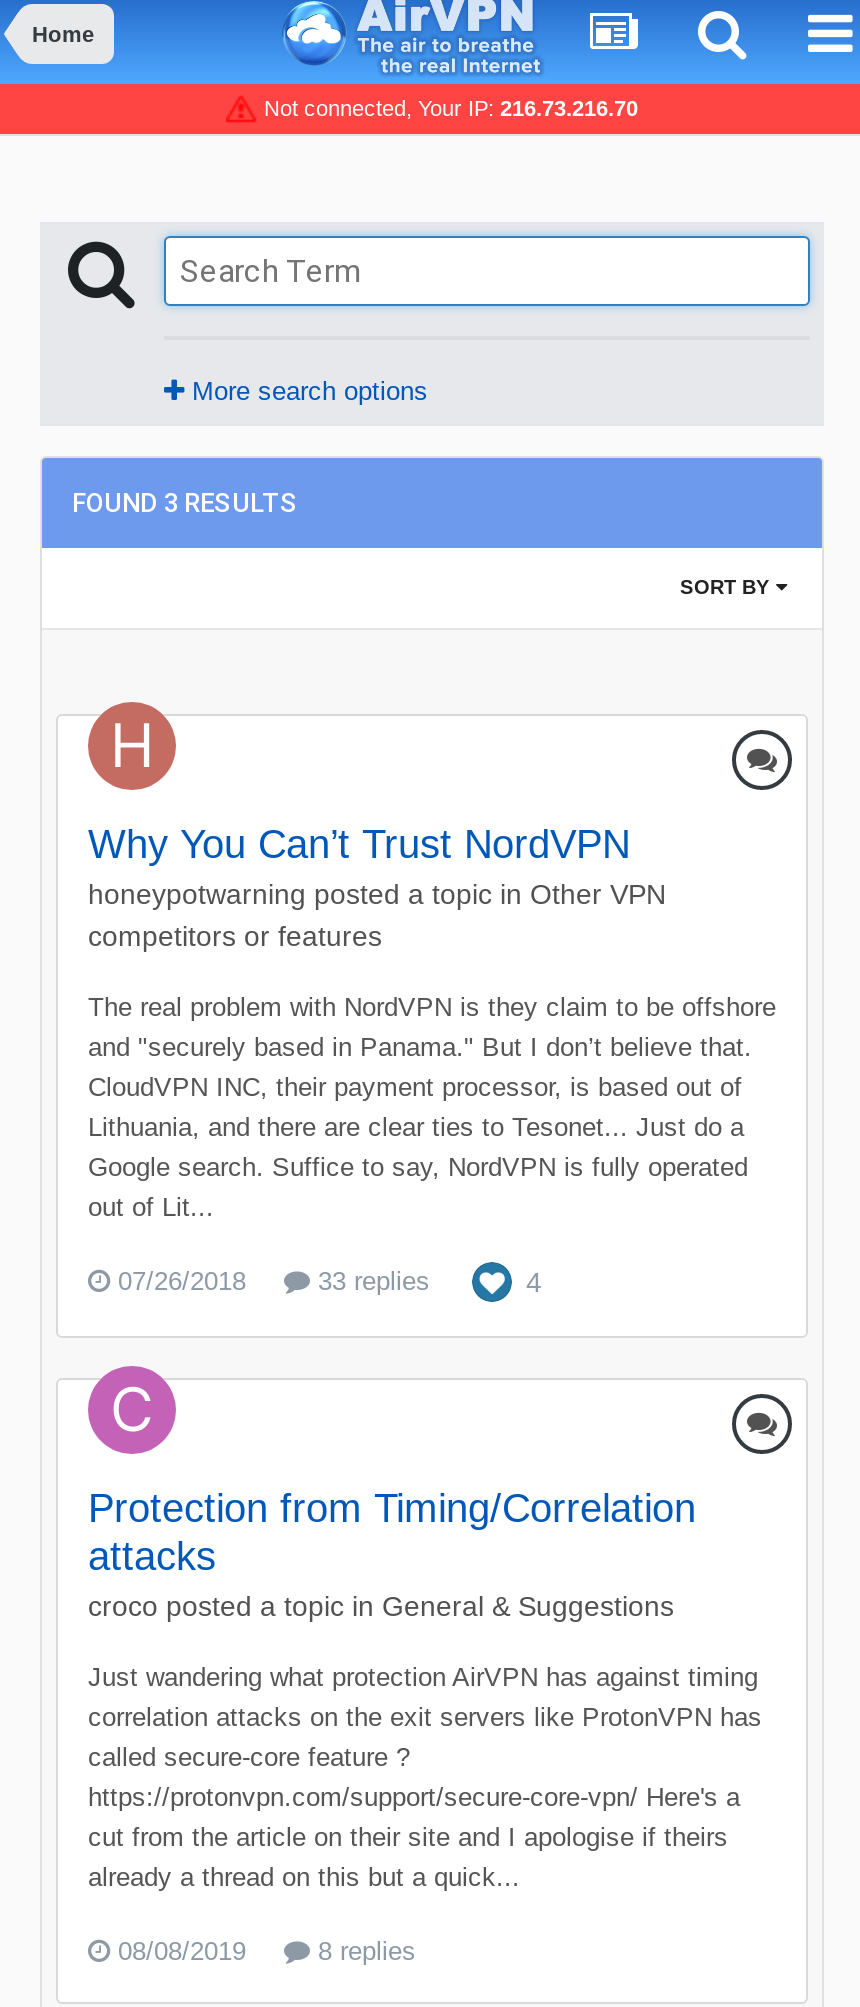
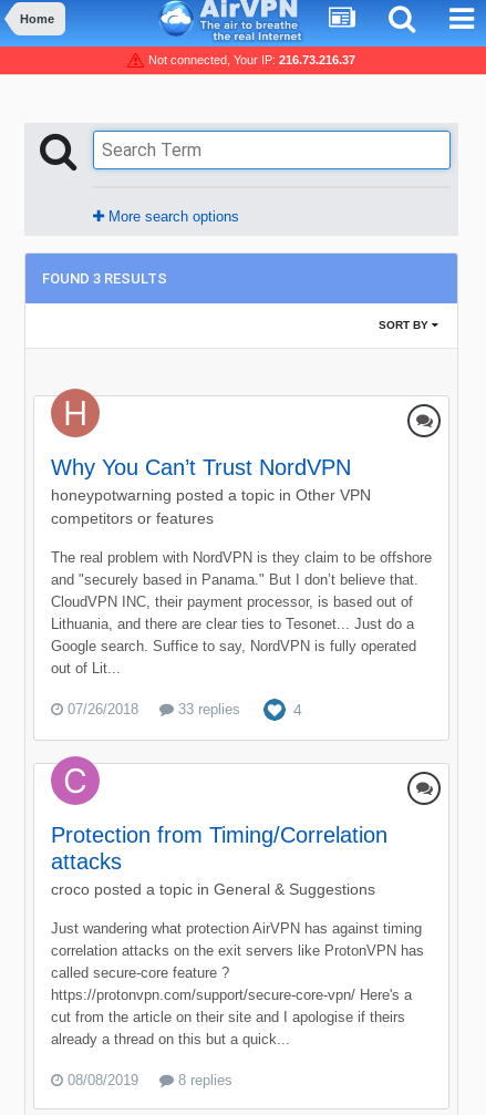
- Not connected, Your IP: 216.73.216.70
+ Not connected, Your IP: 216.73.216.37
